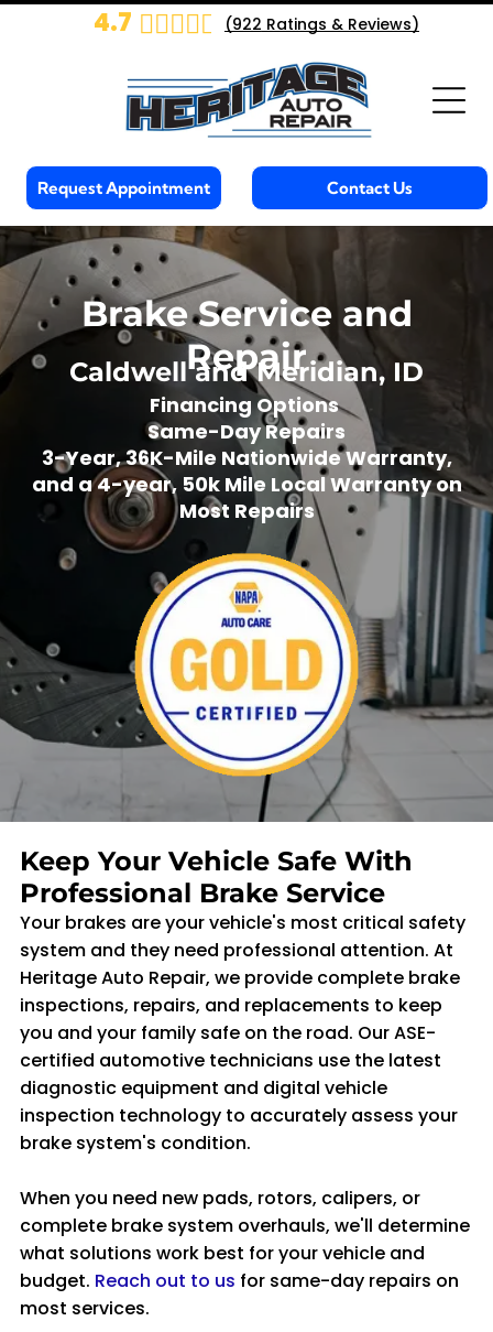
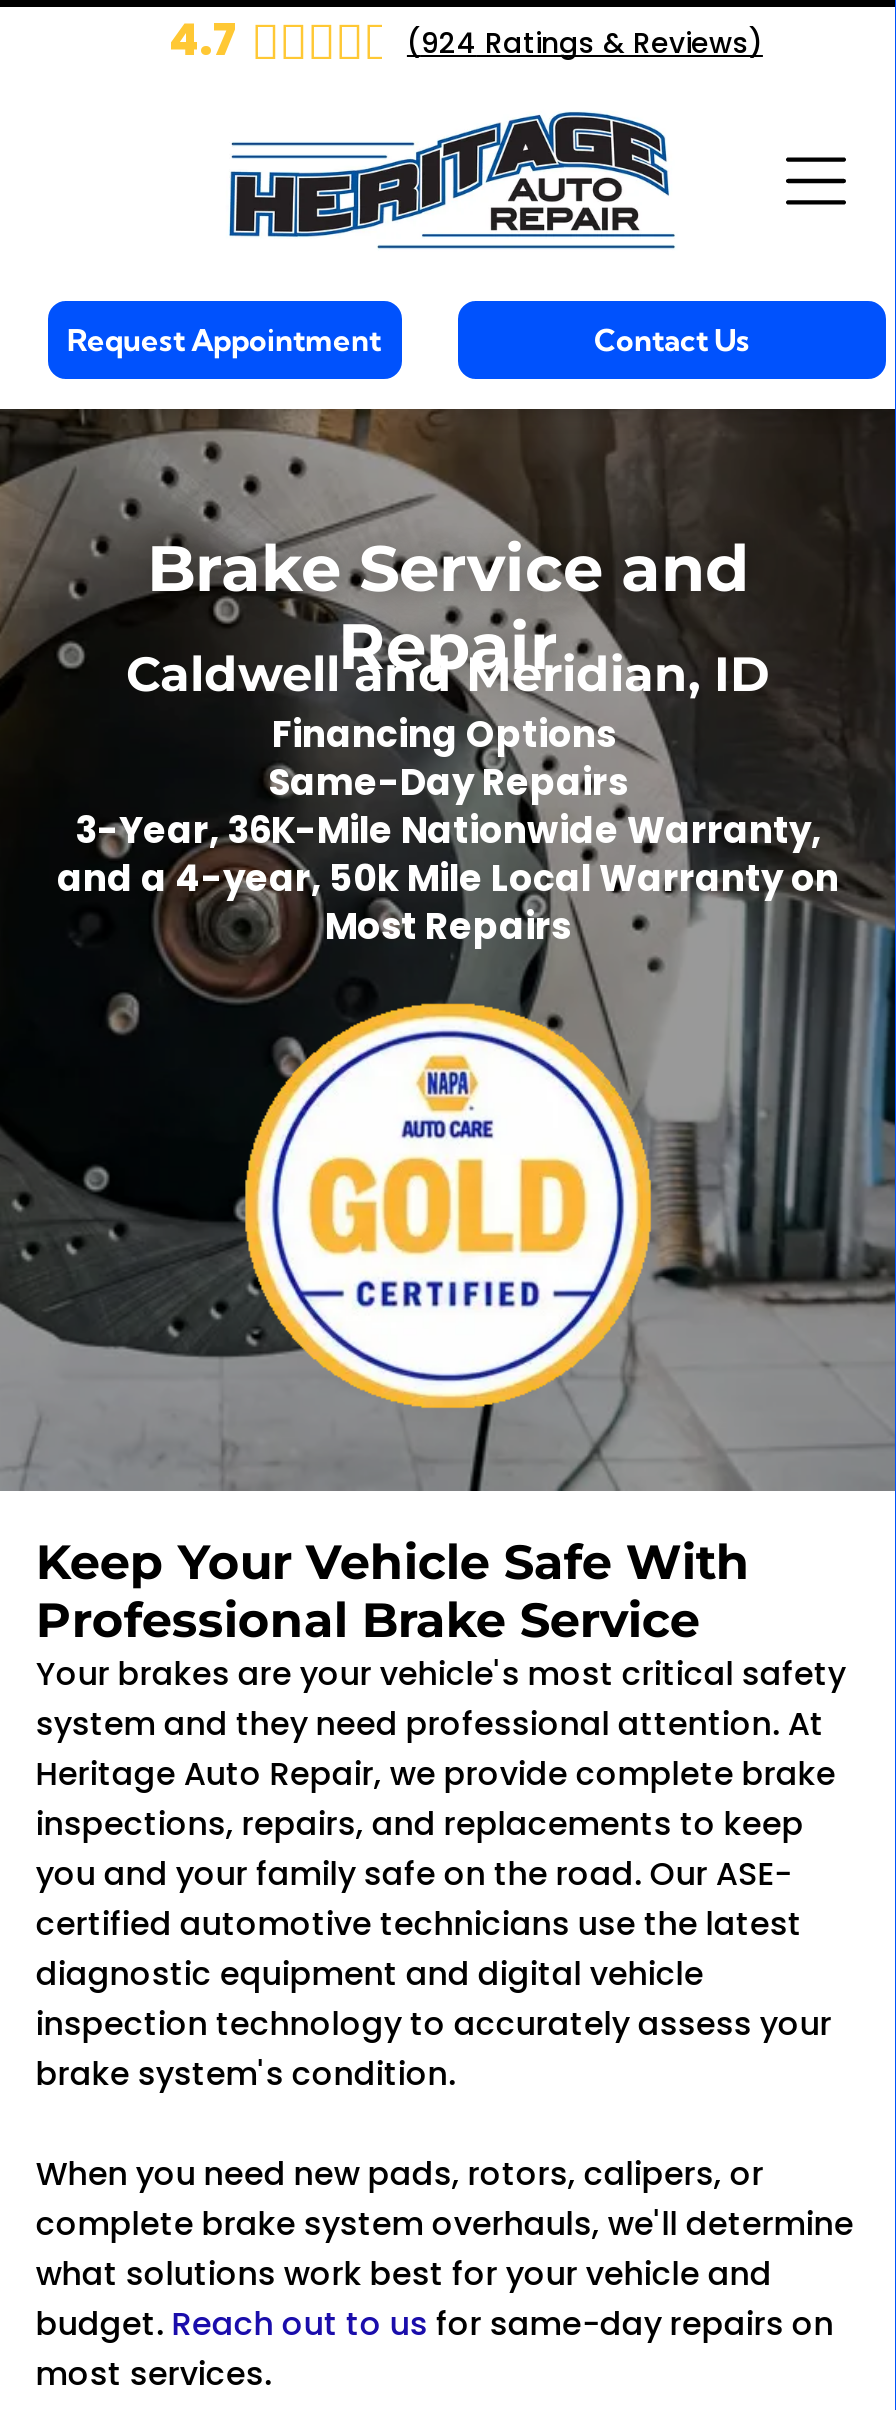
- (922 Ratings & Reviews)
+ (924 Ratings & Reviews)
